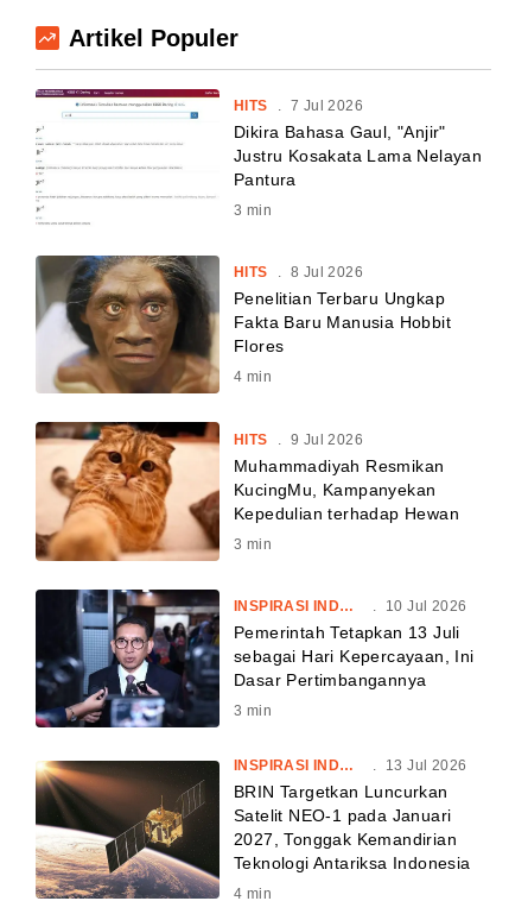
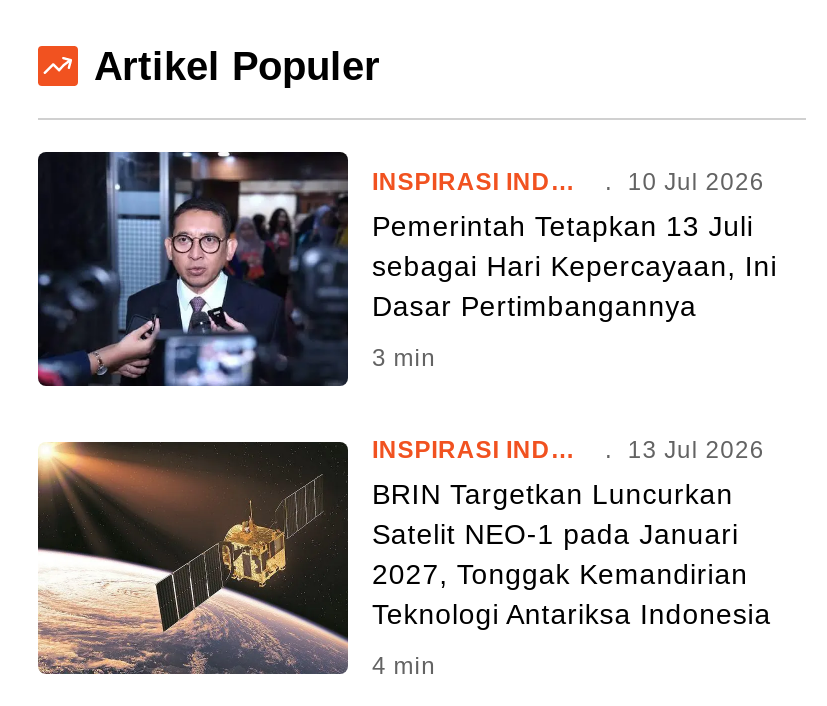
- [image]
- HITS . 7 Jul 2026
- Dikira Bahasa Gaul, "Anjir"
- Justru Kosakata Lama Nelayan
- Pantura
- 3 min

- [image]
- HITS . 8 Jul 2026
- Penelitian Terbaru Ungkap
- Fakta Baru Manusia Hobbit
- Flores
- 4 min

- [image]
- HITS . 9 Jul 2026
- Muhammadiyah Resmikan
- KucingMu, Kampanyekan
- Kepedulian terhadap Hewan
- 3 min
